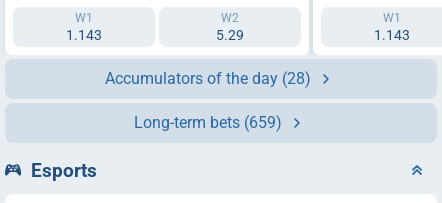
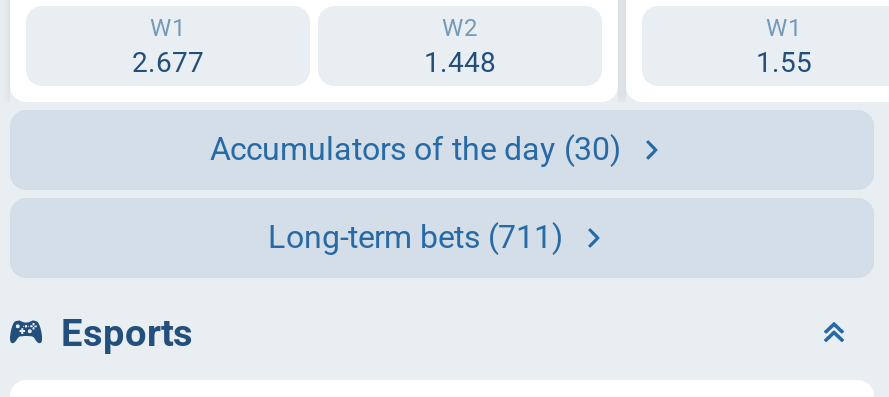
- 1.143
+ 2.677

- 5.29
+ 1.448

- 1.143
+ 1.55

- Accumulators of the day (28)
+ Accumulators of the day (30)

- Long-term bets (659)
+ Long-term bets (711)
